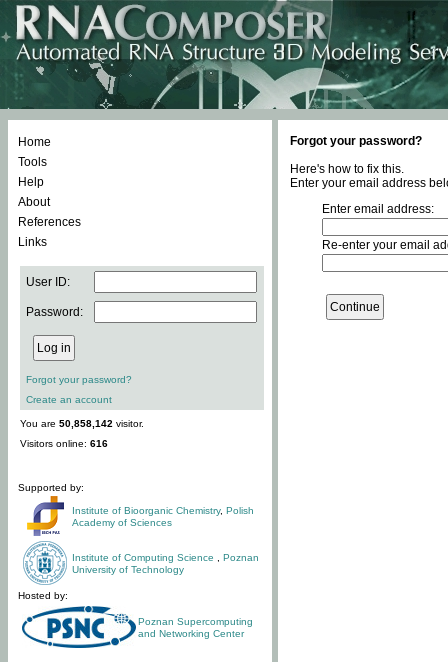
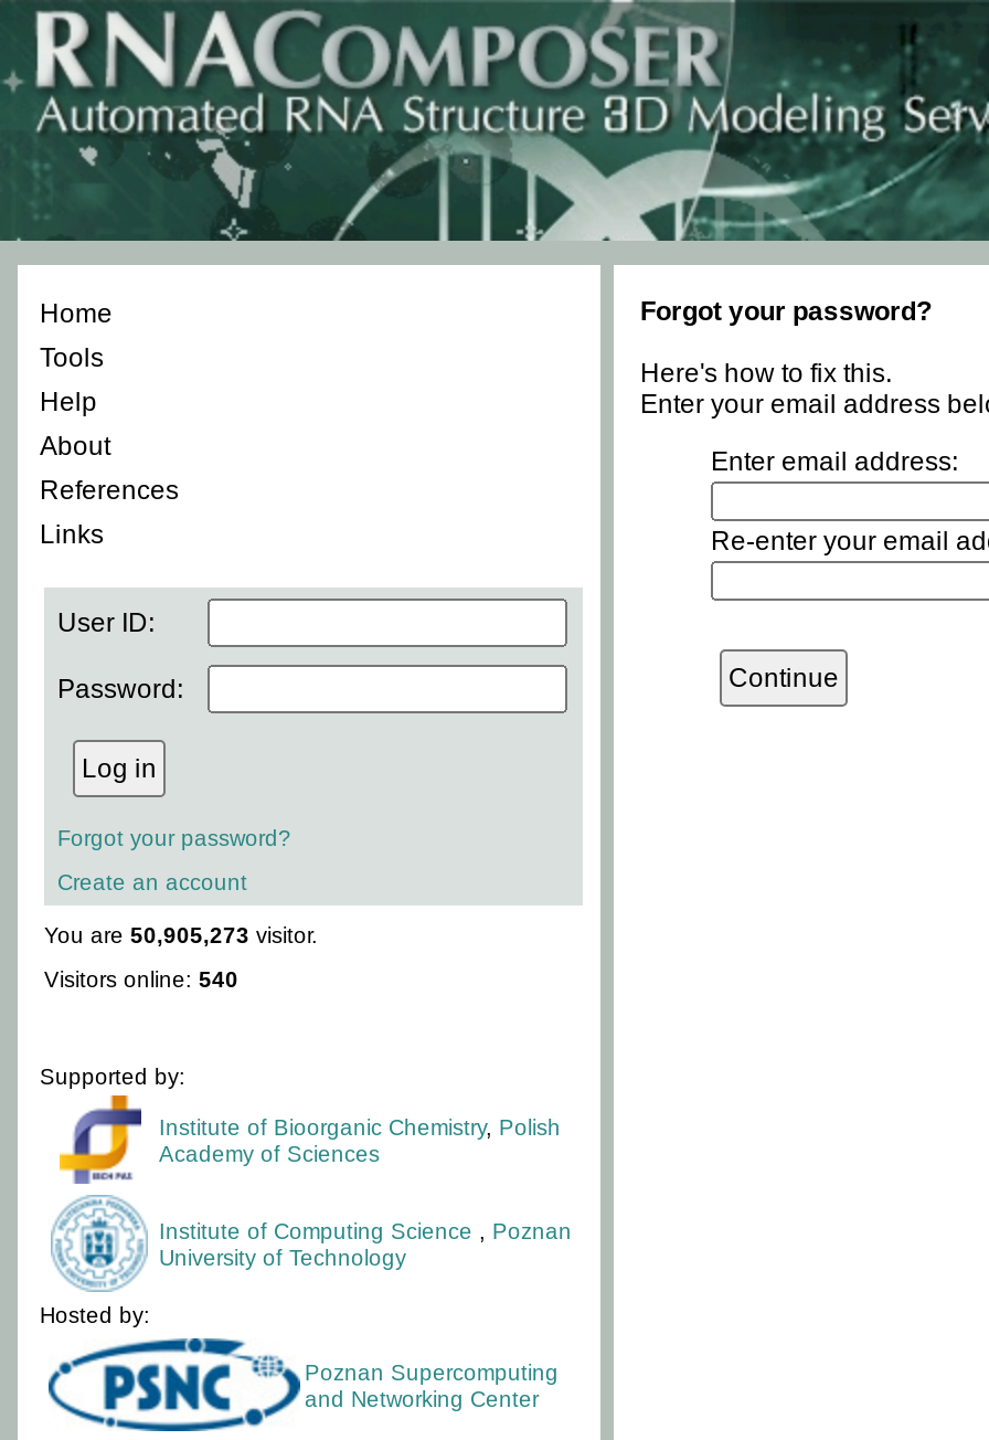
- You are 50,858,142 visitor.
+ You are 50,905,273 visitor.

- Visitors online: 616
+ Visitors online: 540
